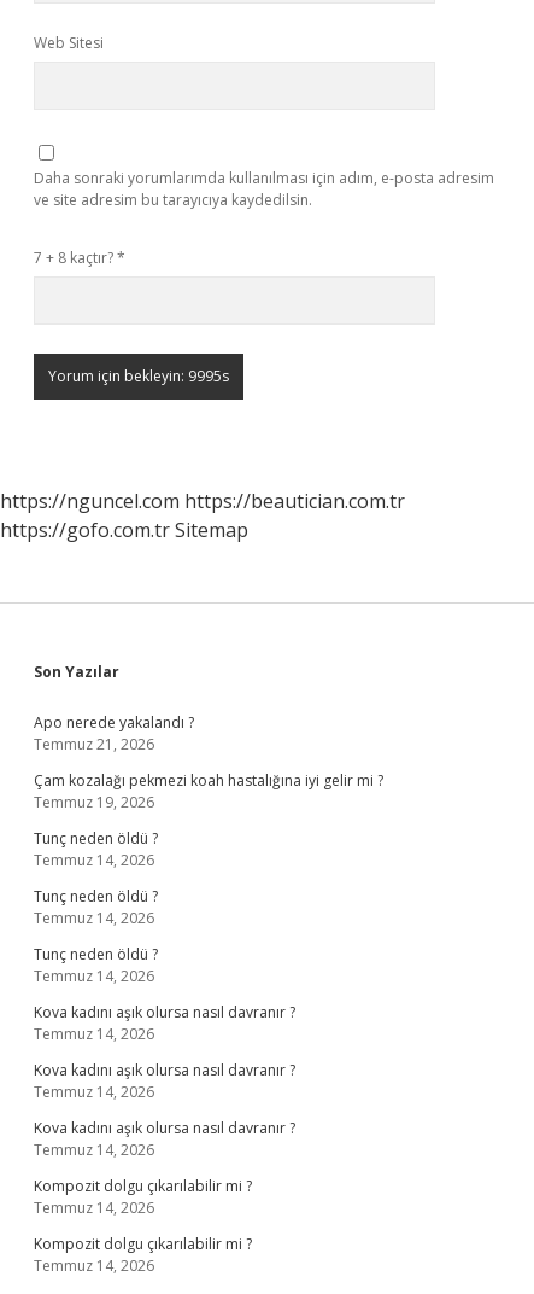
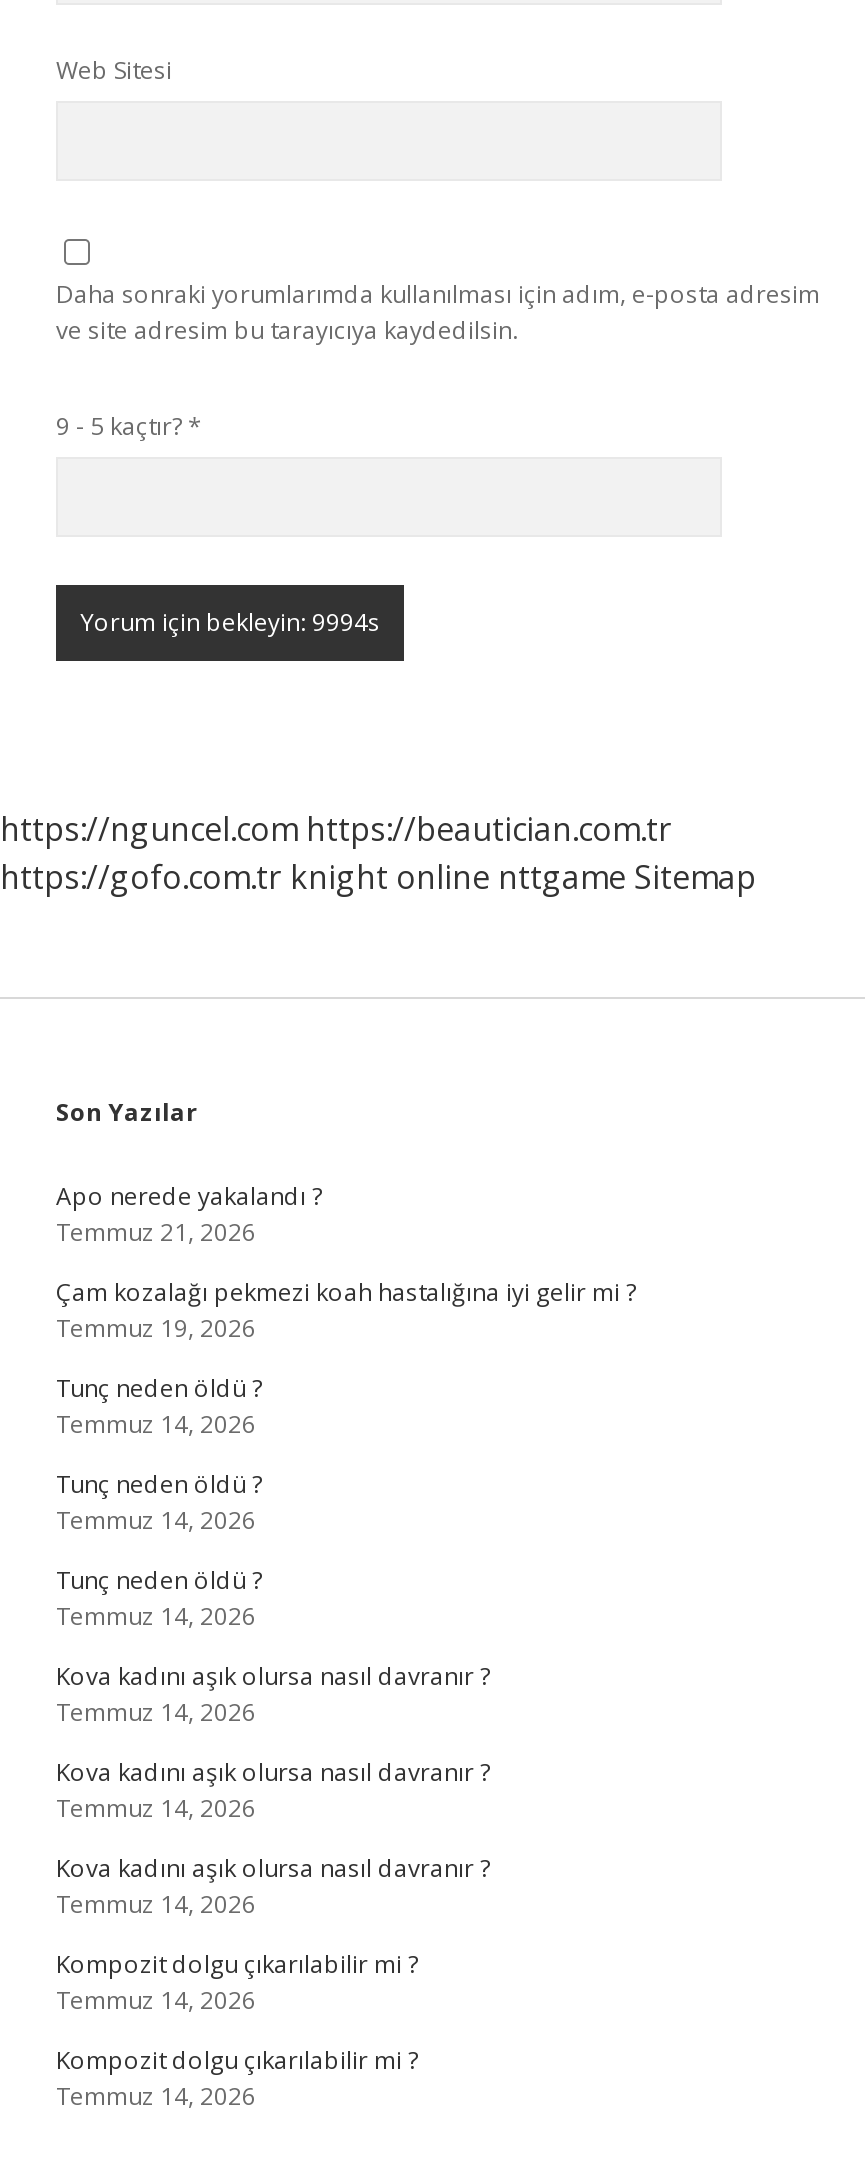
- 7 + 8 kaçtır? *
+ 9 - 5 kaçtır? *

- https://gofo.com.tr Sitemap
+ https://gofo.com.tr knight online nttgame Sitemap
